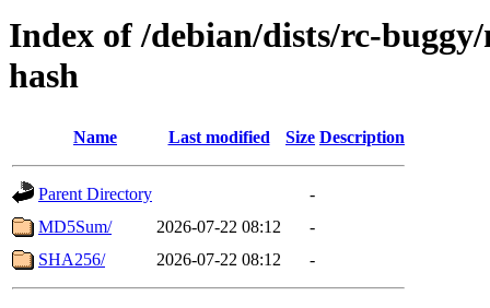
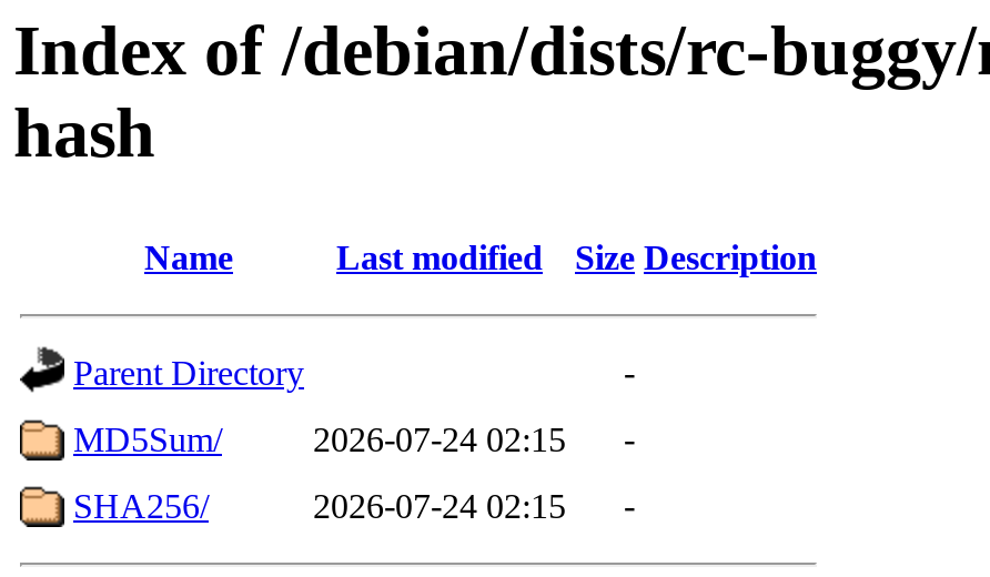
- 2026-07-22 08:12
+ 2026-07-24 02:15

- 2026-07-22 08:12
+ 2026-07-24 02:15
